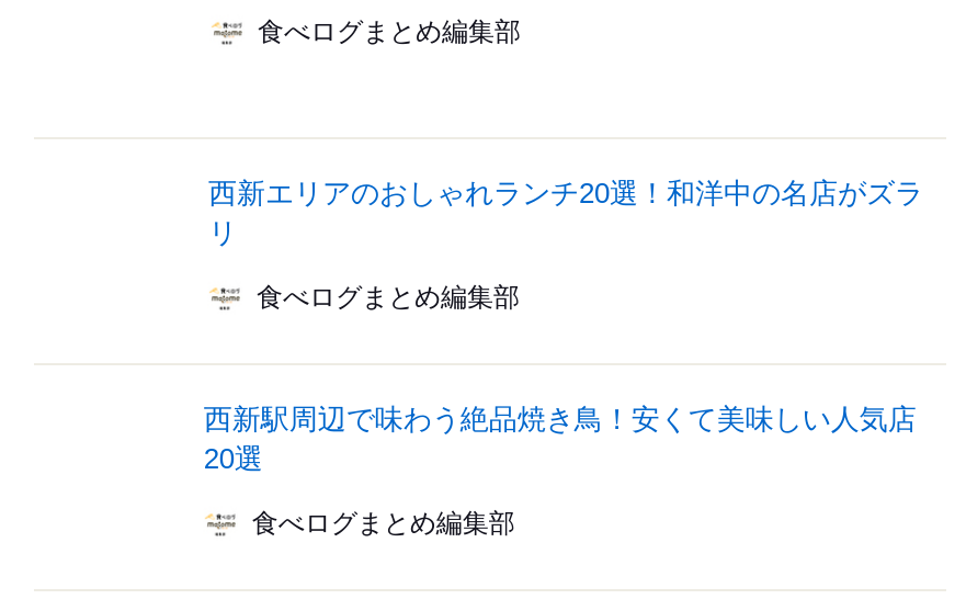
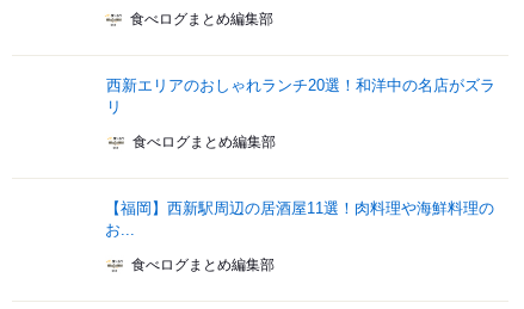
- 西新駅周辺で味わう絶品焼き鳥！安くて美味しい人気店
- 20選
+ 【福岡】西新駅周辺の居酒屋11選！肉料理や海鮮料理の
+ お...
